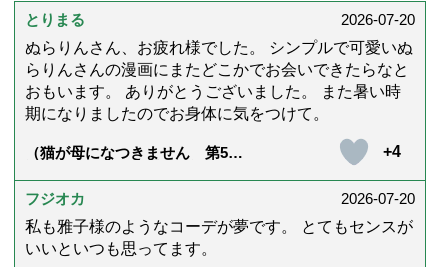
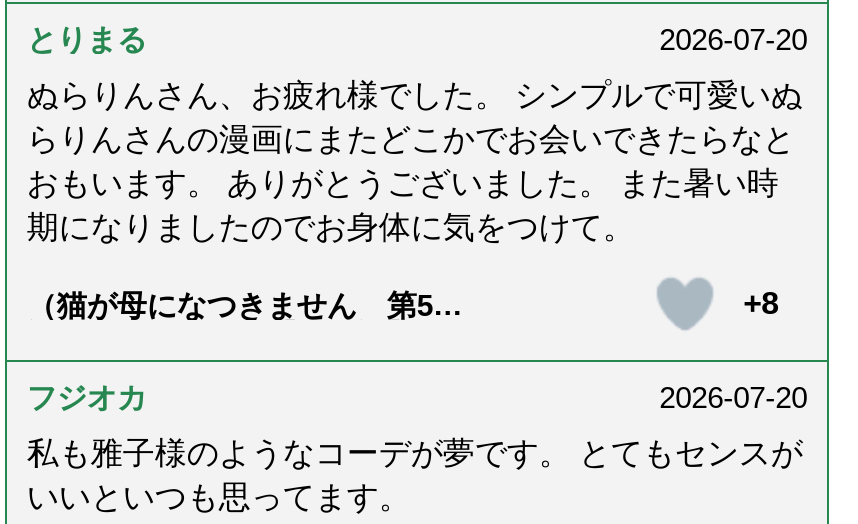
- +4
+ +8
